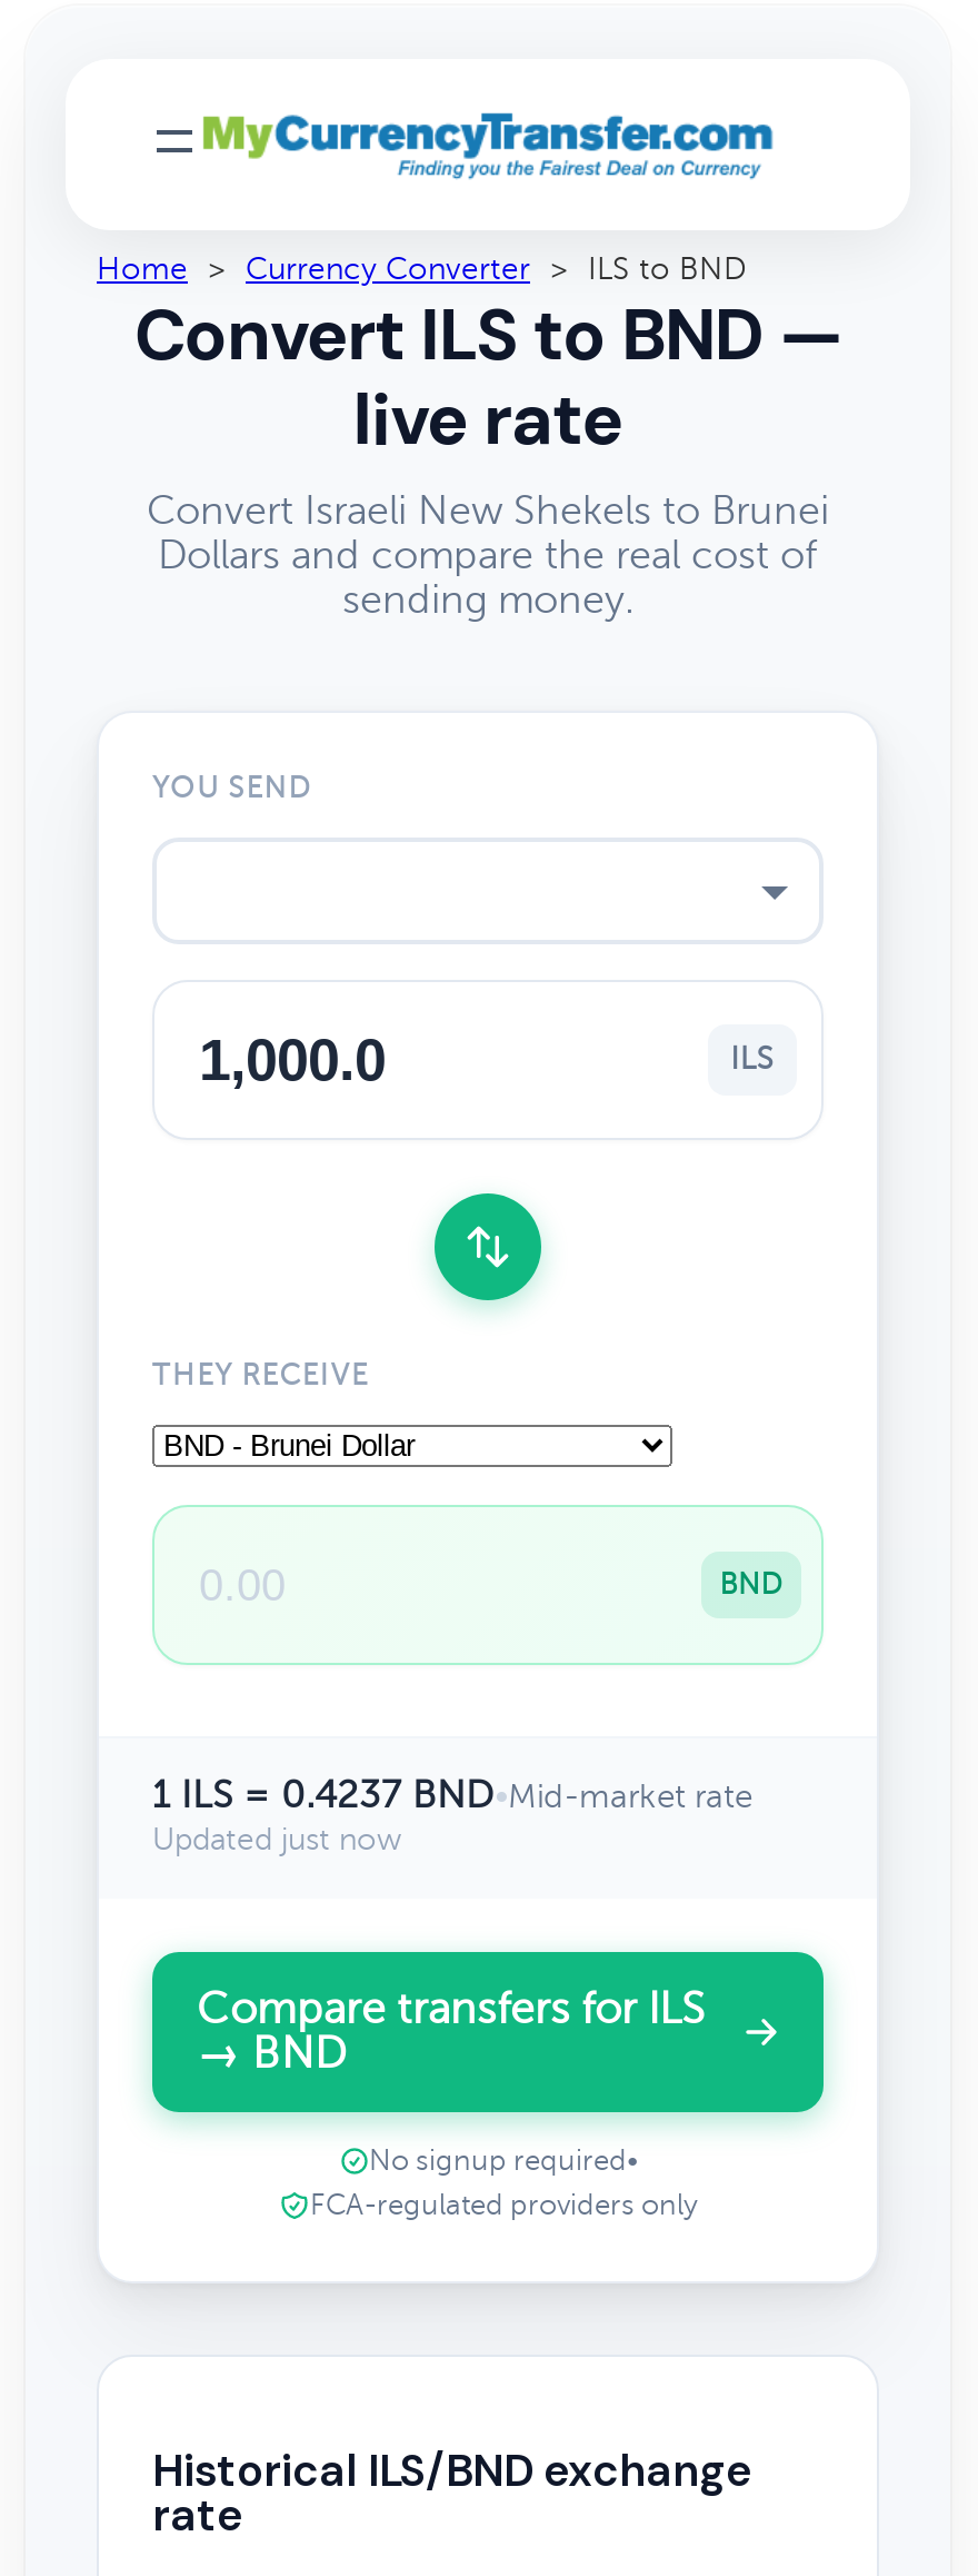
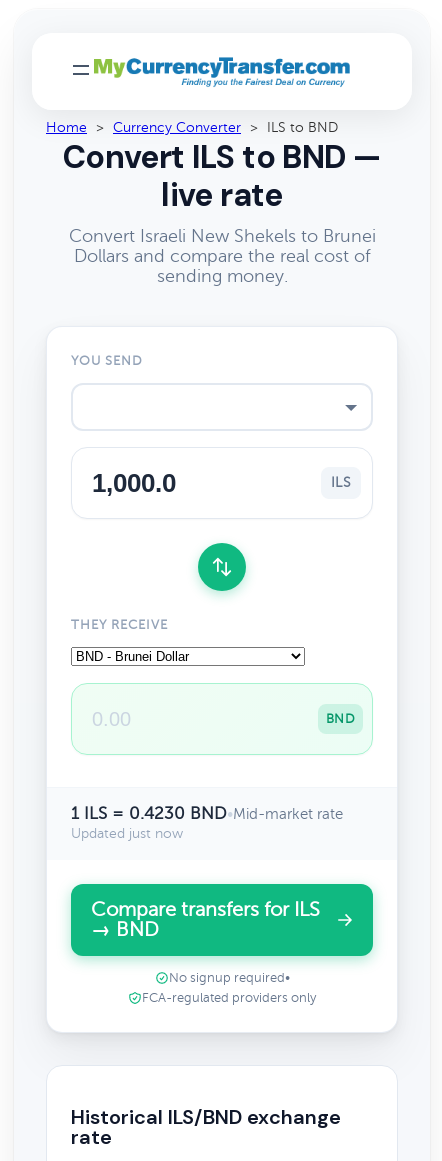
- 1 ILS = 0.4237 BND • Mid-market rate
+ 1 ILS = 0.4230 BND • Mid-market rate
